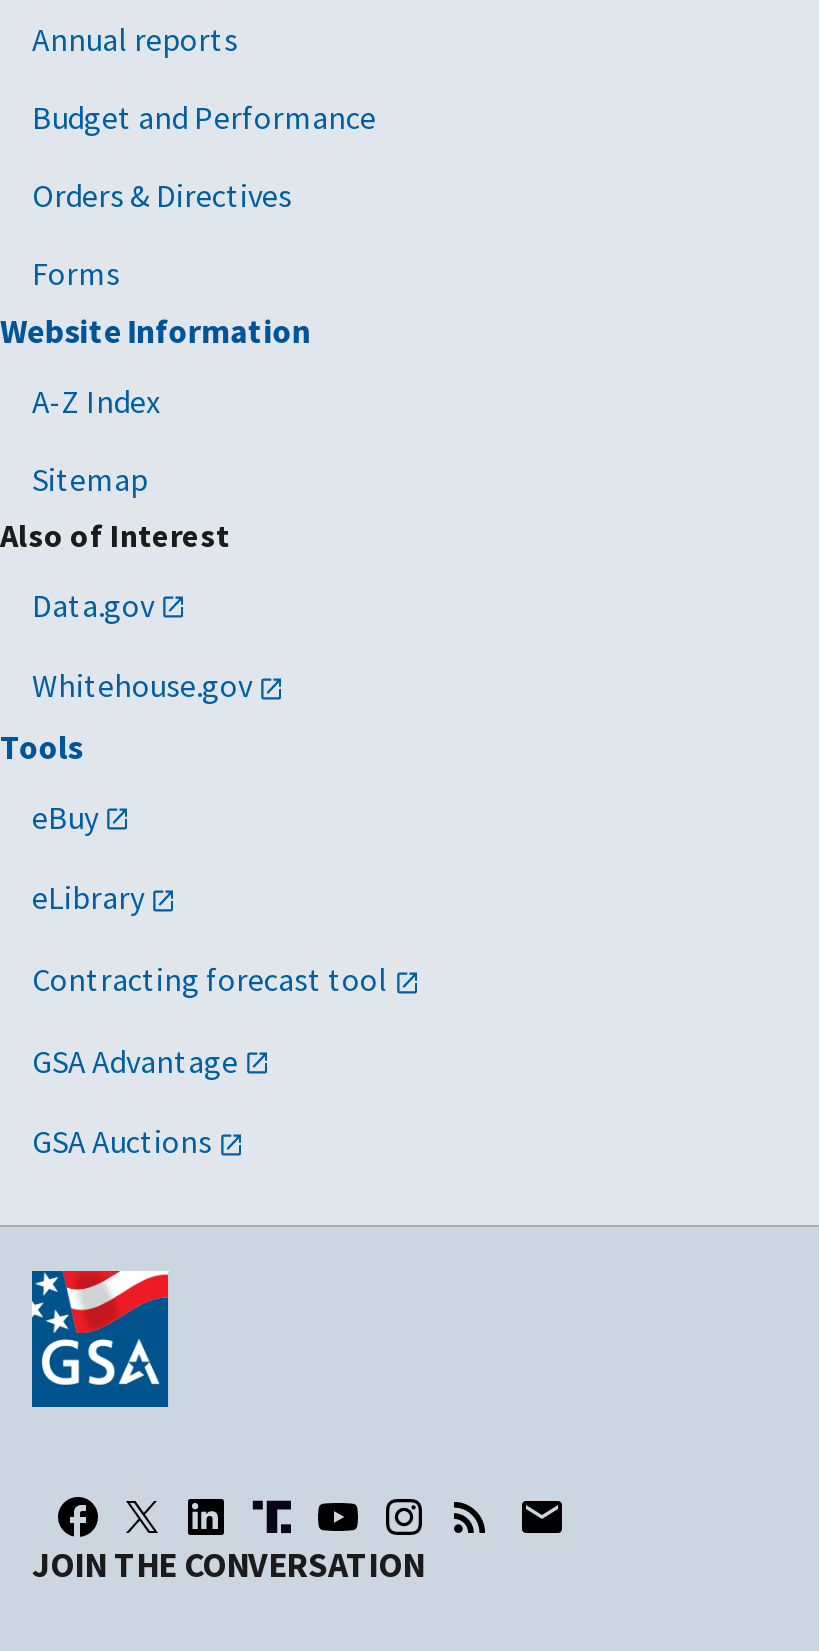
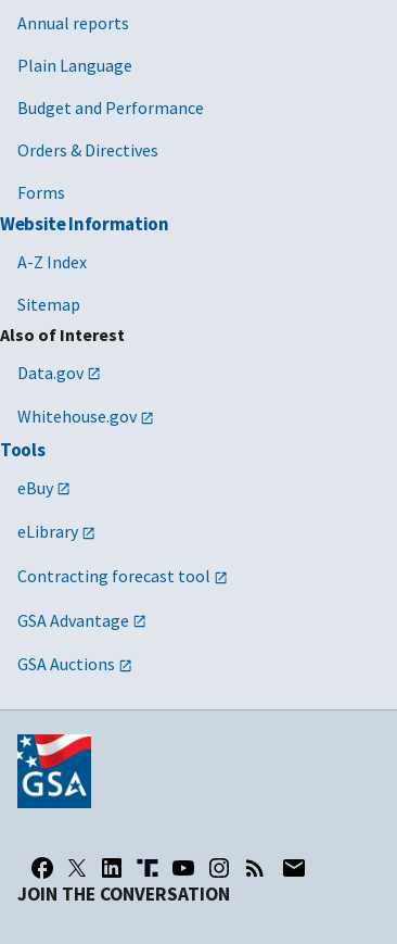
+ Plain Language
